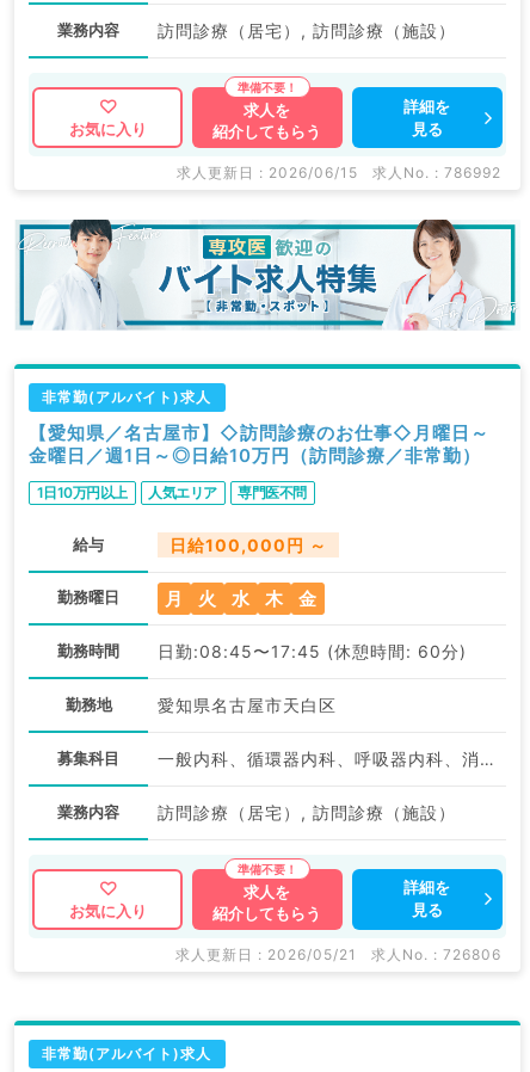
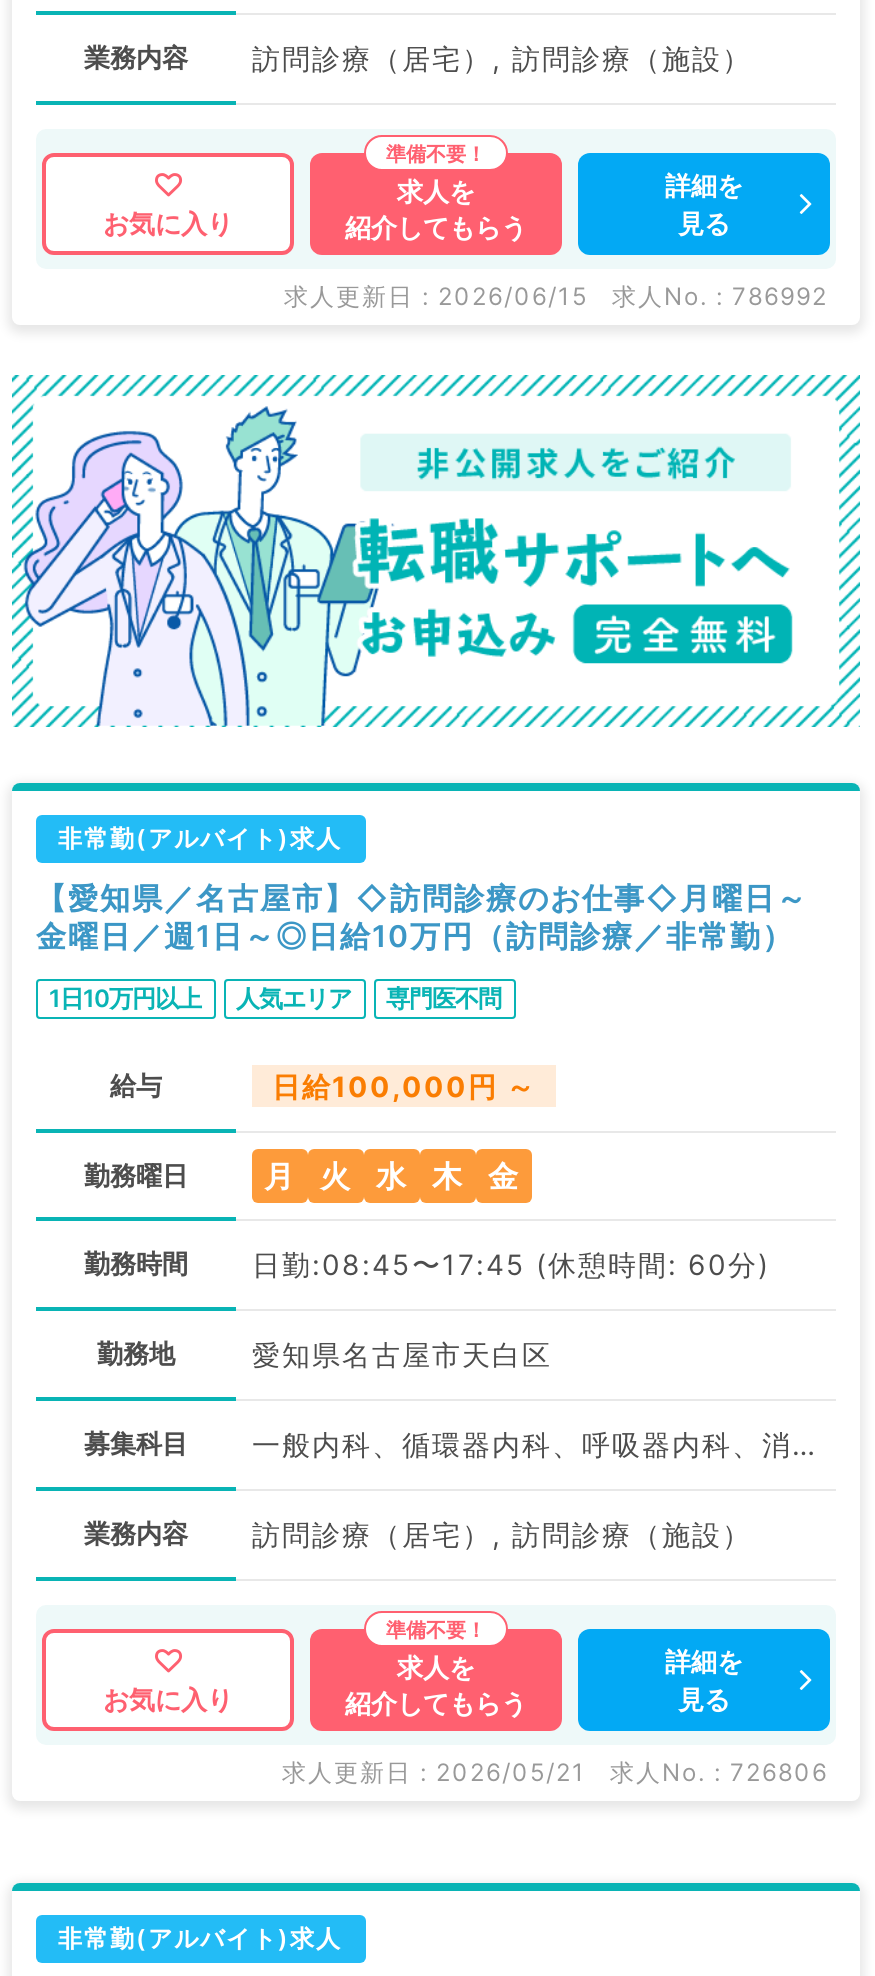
- [image]
+ [image]
